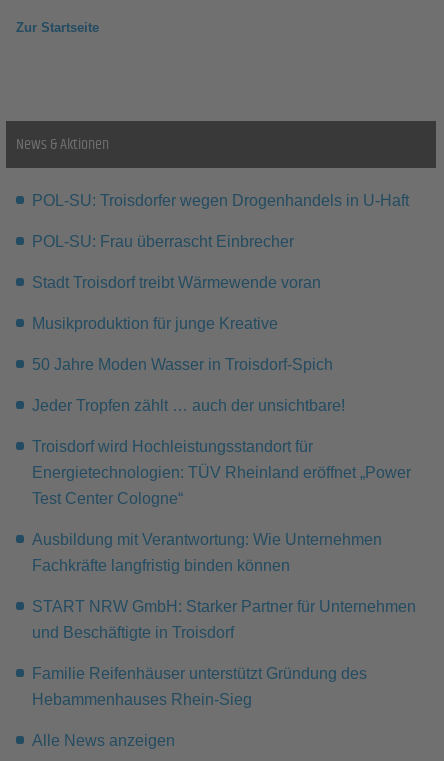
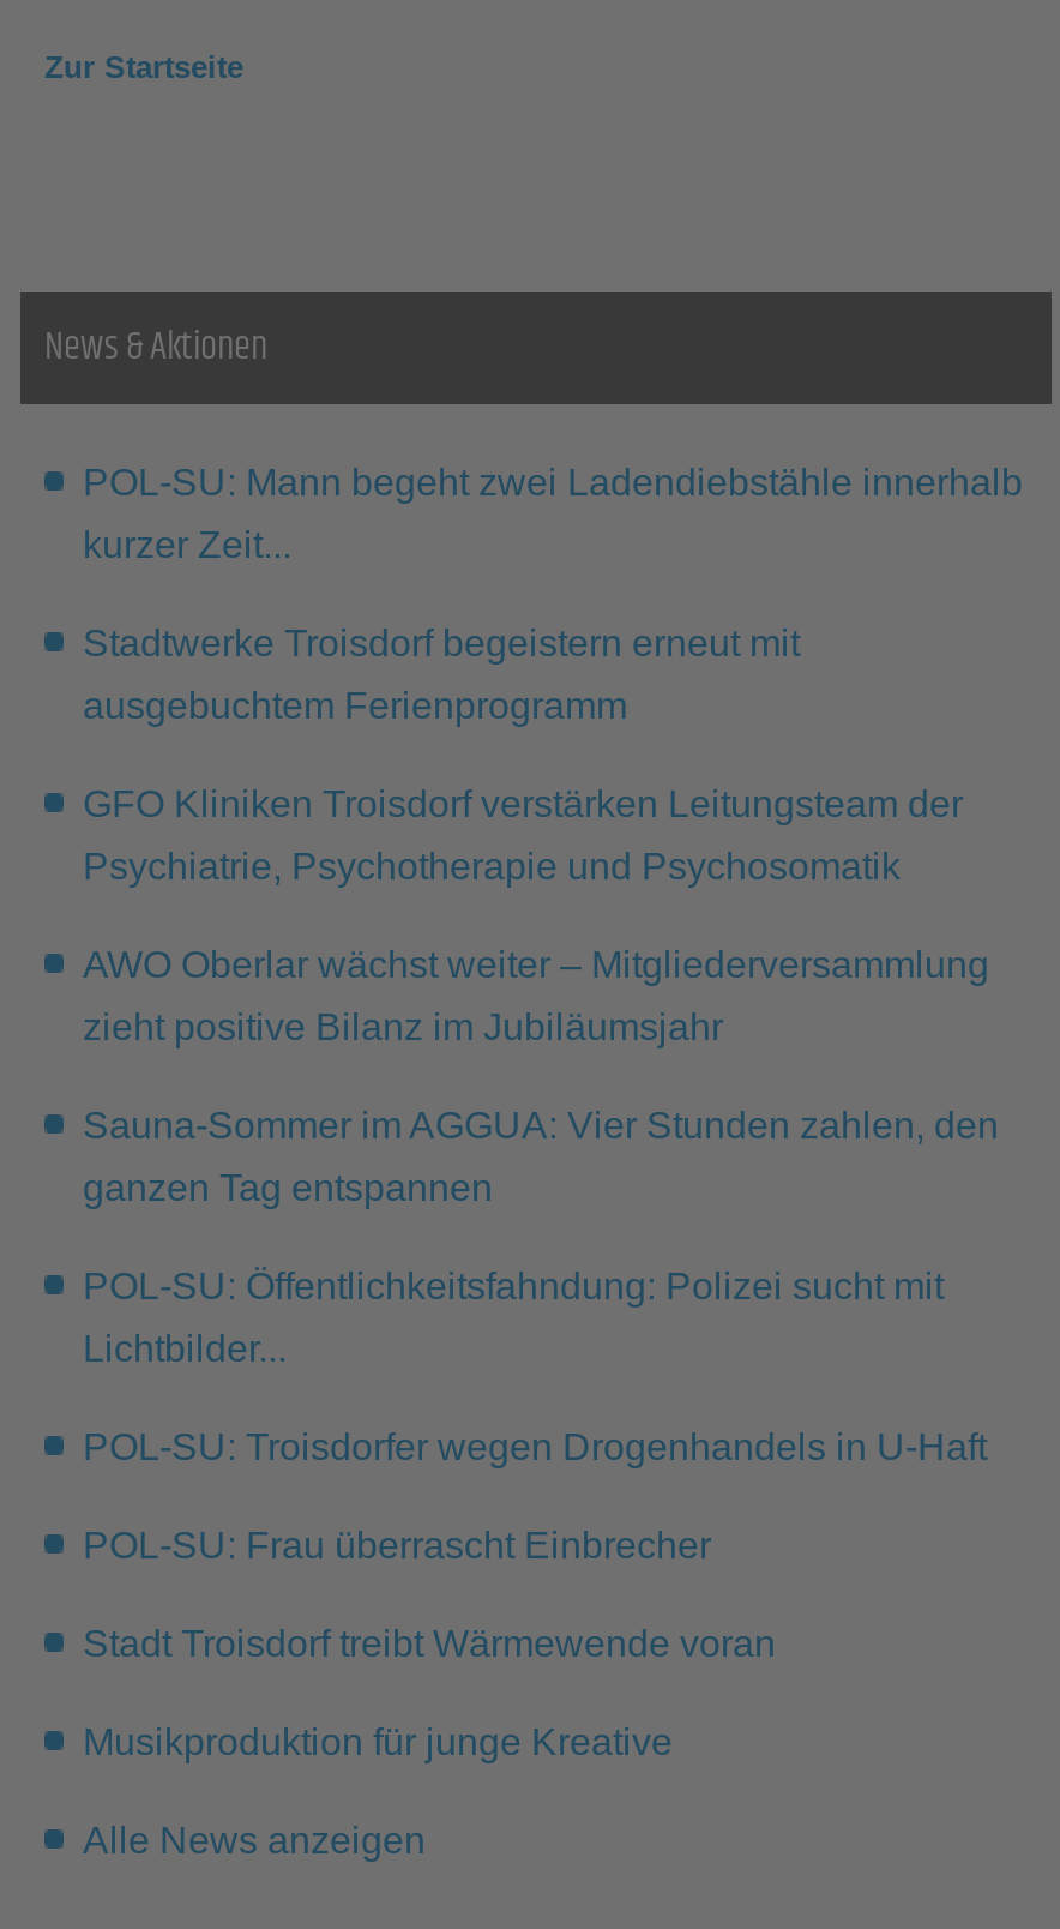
+ POL-SU: Mann begeht zwei Ladendiebstähle innerhalb
+ kurzer Zeit...
+ Stadtwerke Troisdorf begeistern erneut mit
+ ausgebuchtem Ferienprogramm
+ GFO Kliniken Troisdorf verstärken Leitungsteam der
+ Psychiatrie, Psychotherapie und Psychosomatik
+ AWO Oberlar wächst weiter – Mitgliederversammlung
+ zieht positive Bilanz im Jubiläumsjahr
+ Sauna-Sommer im AGGUA: Vier Stunden zahlen, den
+ ganzen Tag entspannen
+ POL-SU: Öffentlichkeitsfahndung: Polizei sucht mit
+ Lichtbilder...

moved down: POL-SU: Troisdorfer wegen Drogenhandels in U-Haft | POL-SU: Frau überrascht Einbrecher | Stadt Troisdorf treibt Wärmewende voran | Musikproduktion für junge Kreative

- 50 Jahre Moden Wasser in Troisdorf-Spich
- Jeder Tropfen zählt … auch der unsichtbare!
- Troisdorf wird Hochleistungsstandort für
- Energietechnologien: TÜV Rheinland eröffnet „Power
- Test Center Cologne“
- Ausbildung mit Verantwortung: Wie Unternehmen
- Fachkräfte langfristig binden können
- START NRW GmbH: Starker Partner für Unternehmen
- und Beschäftigte in Troisdorf
- Familie Reifenhäuser unterstützt Gründung des
- Hebammenhauses Rhein-Sieg
